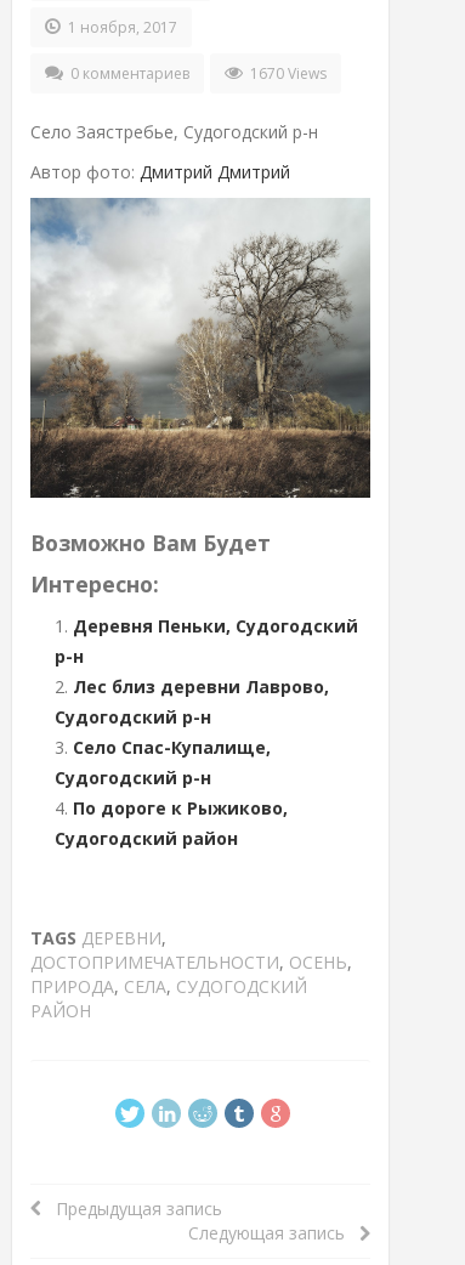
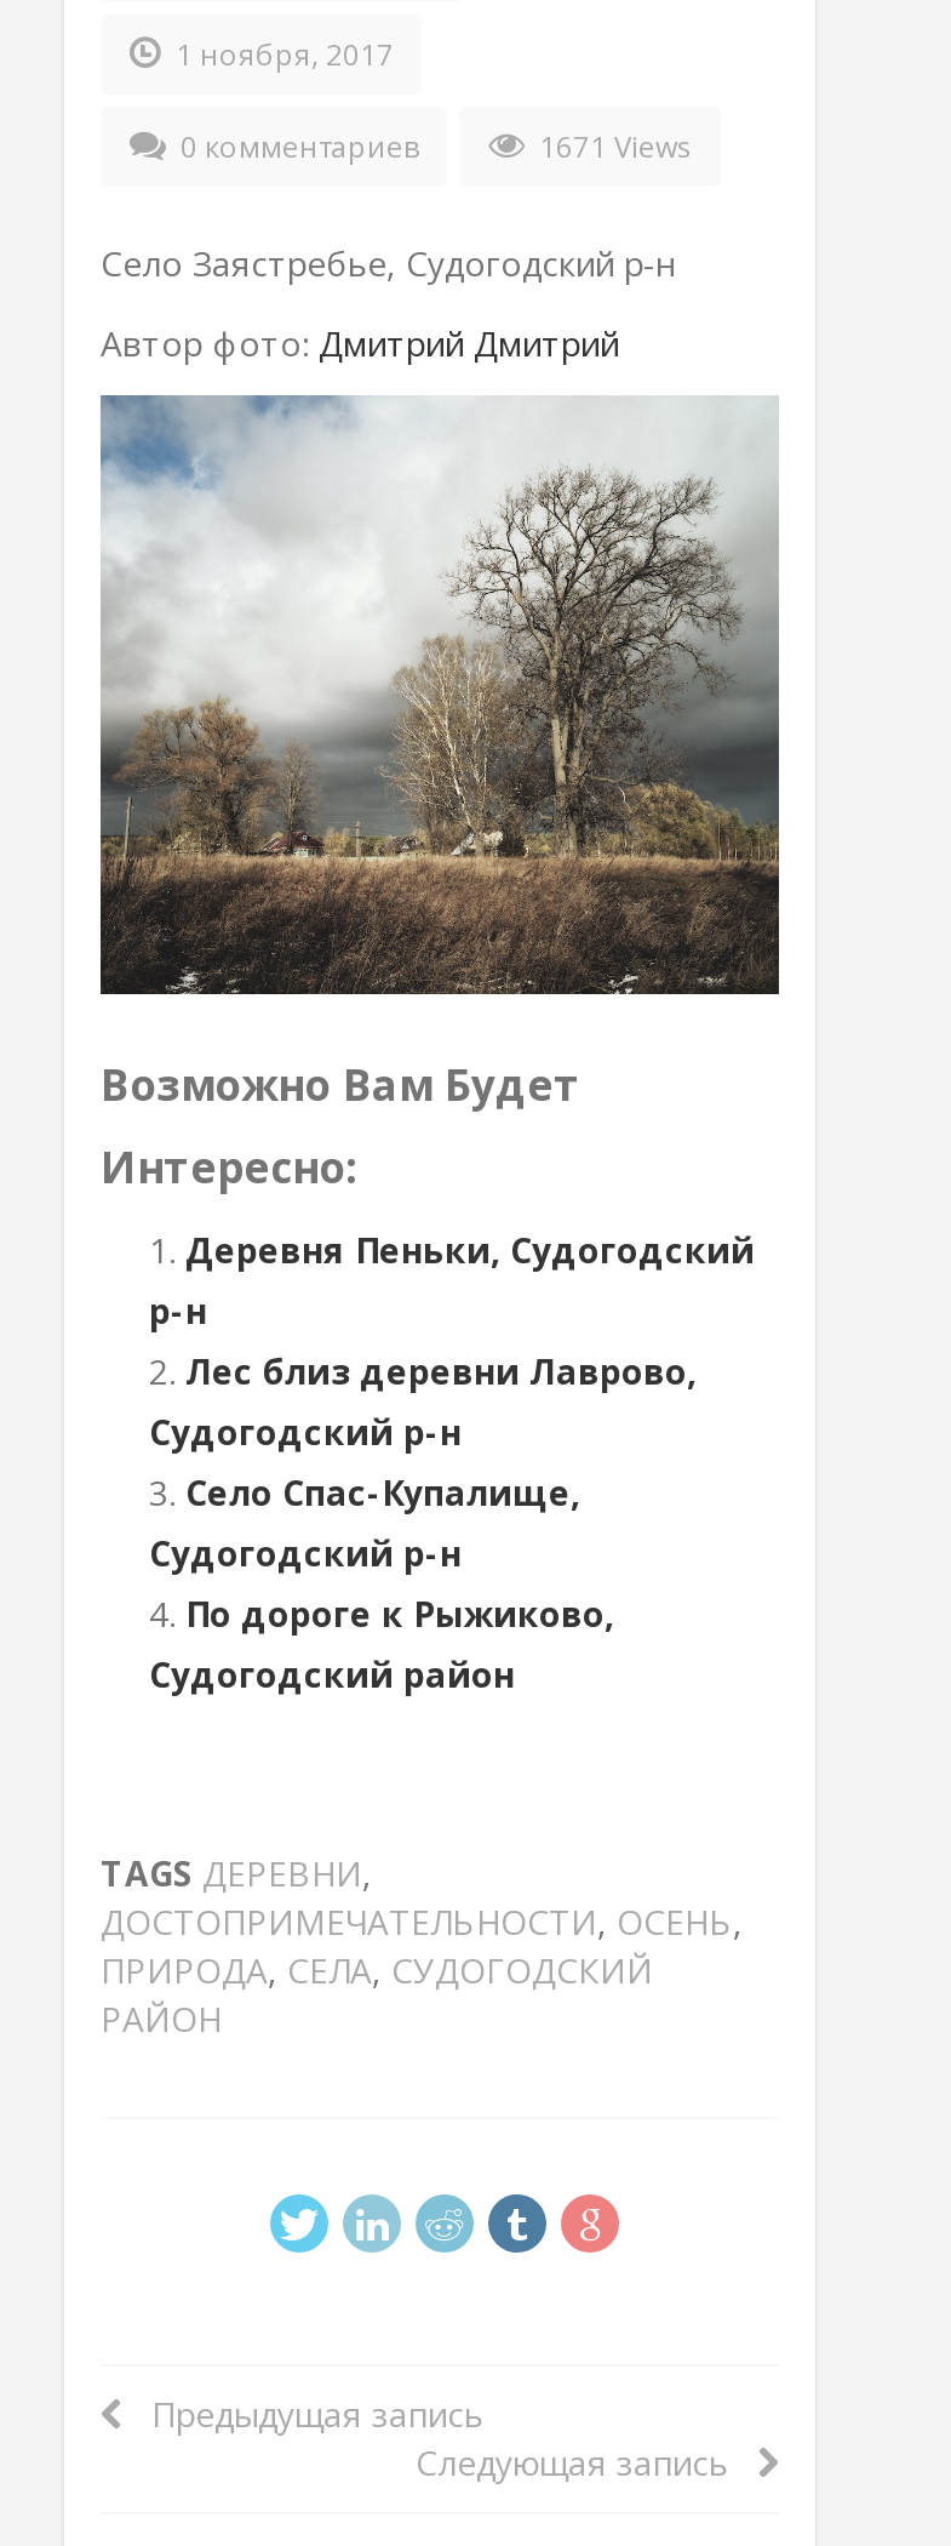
- 1670 Views
+ 1671 Views
